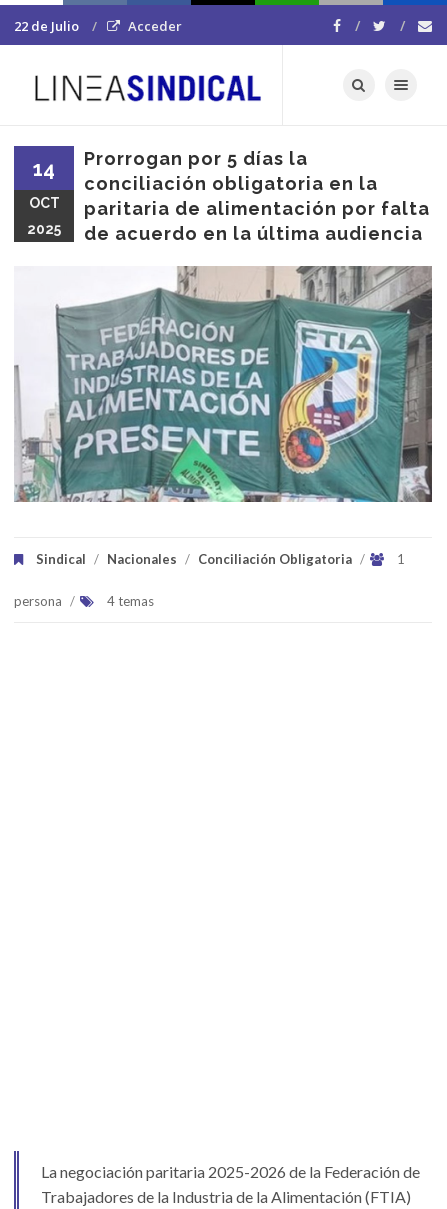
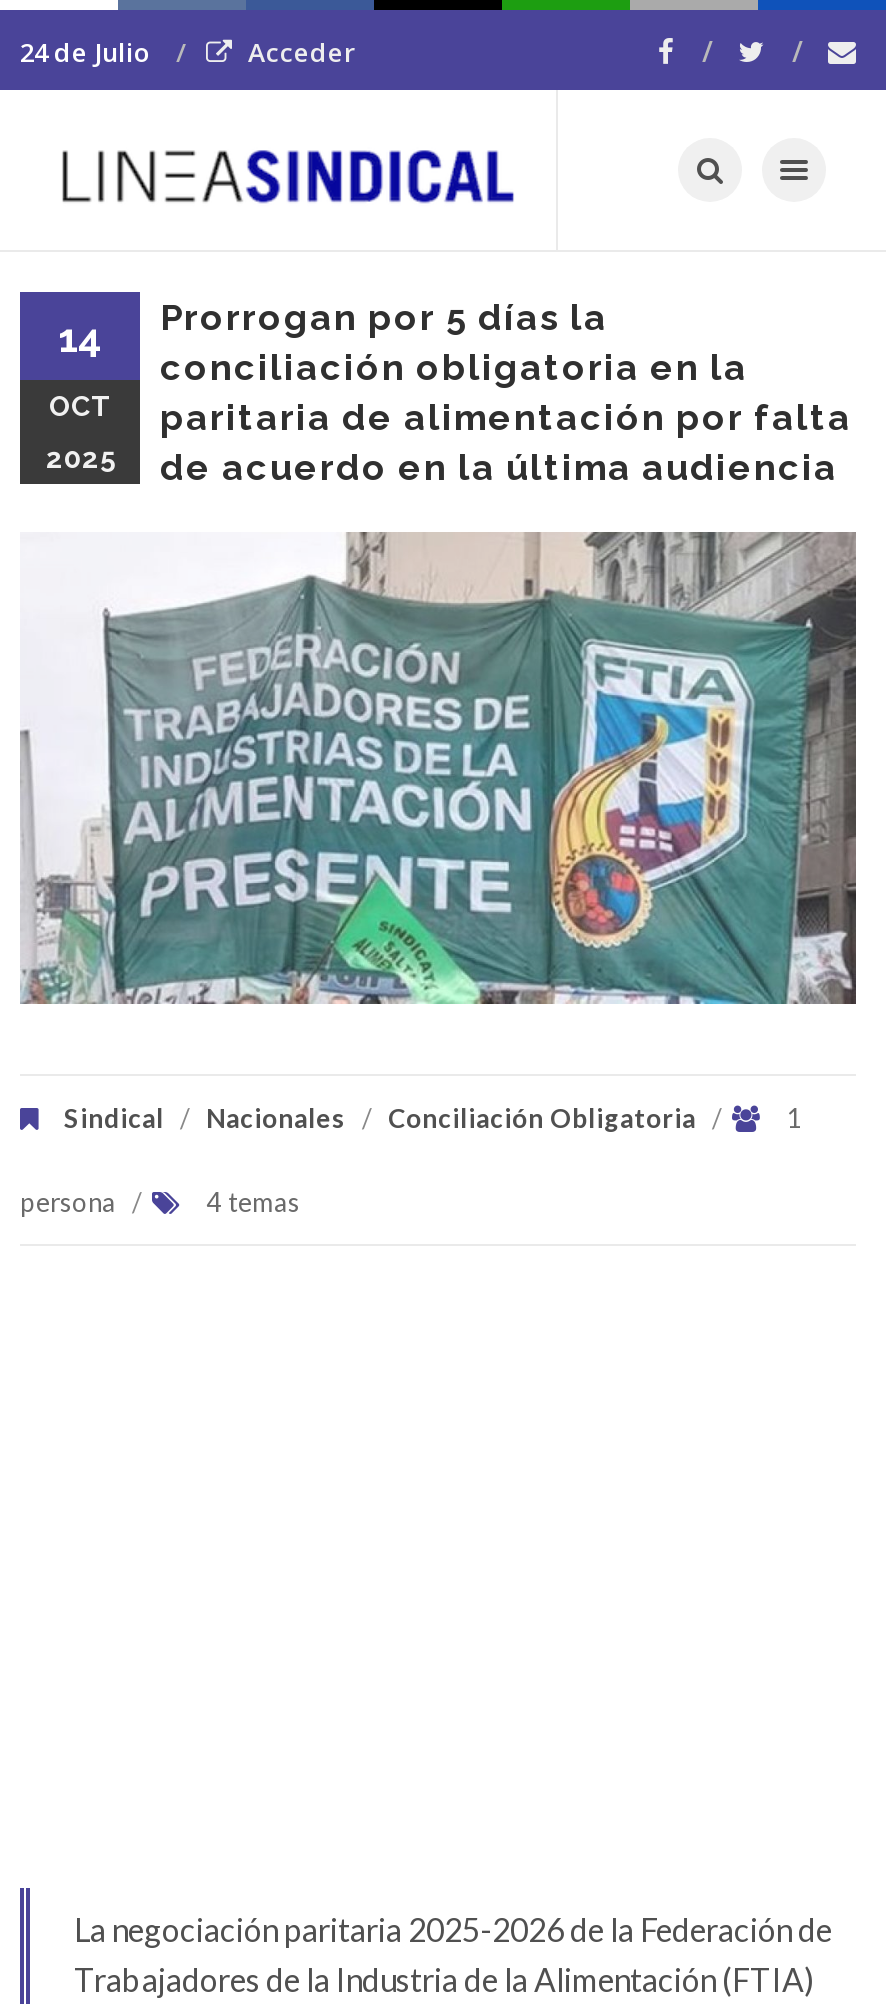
- 22 de Julio
+ 24 de Julio
